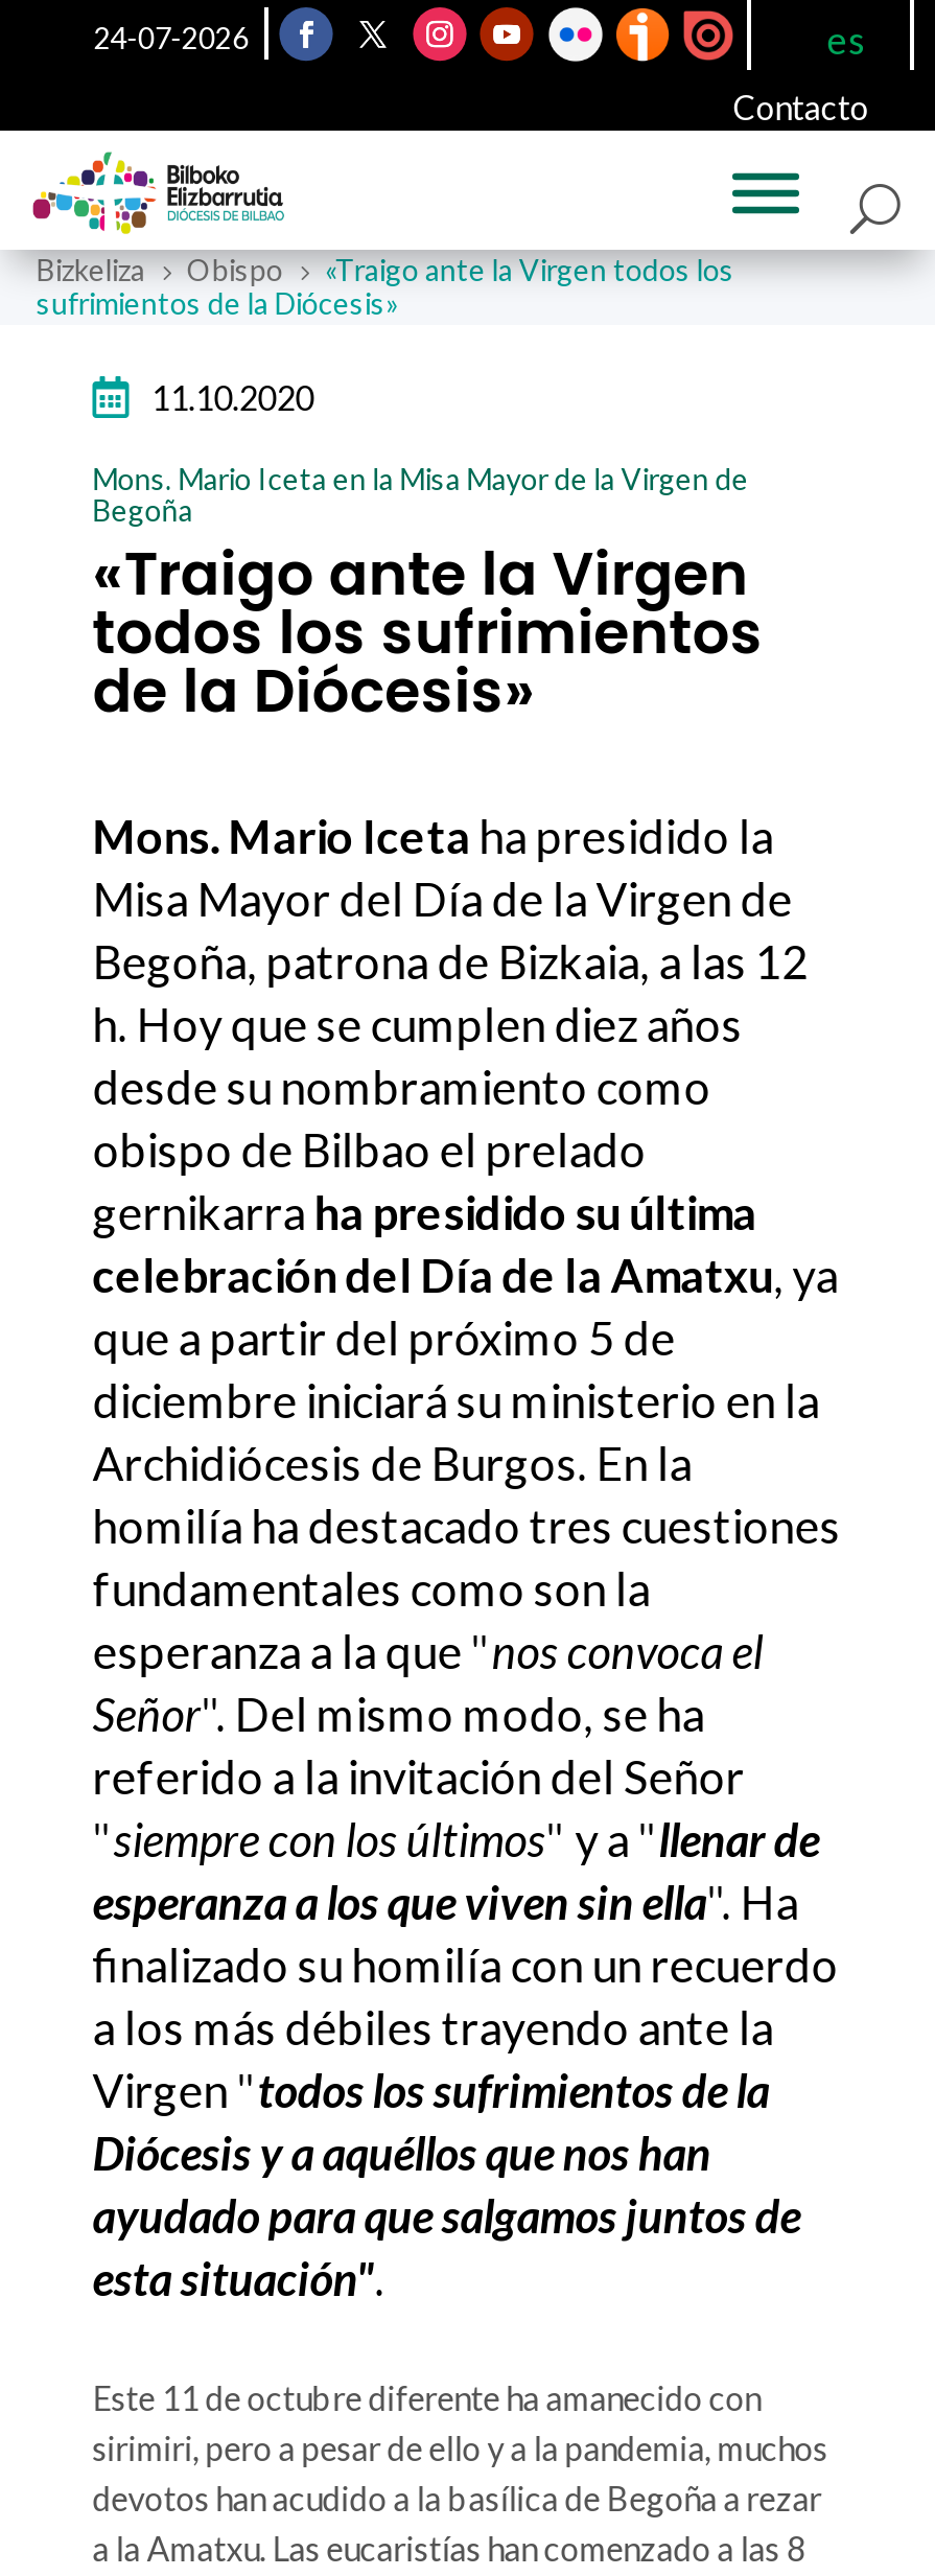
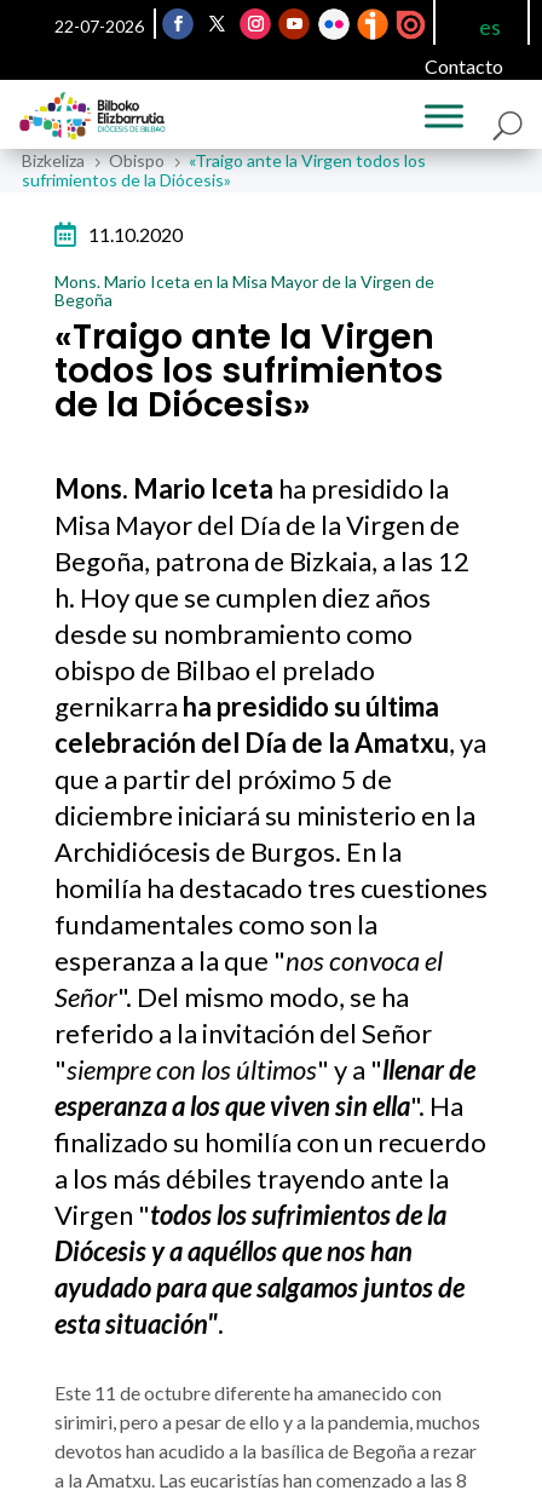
- 24-07-2026
+ 22-07-2026
